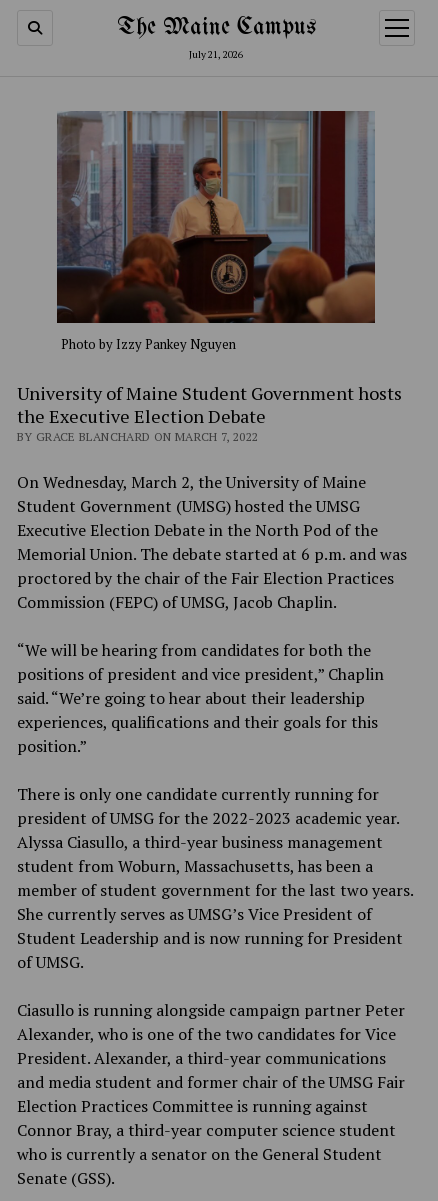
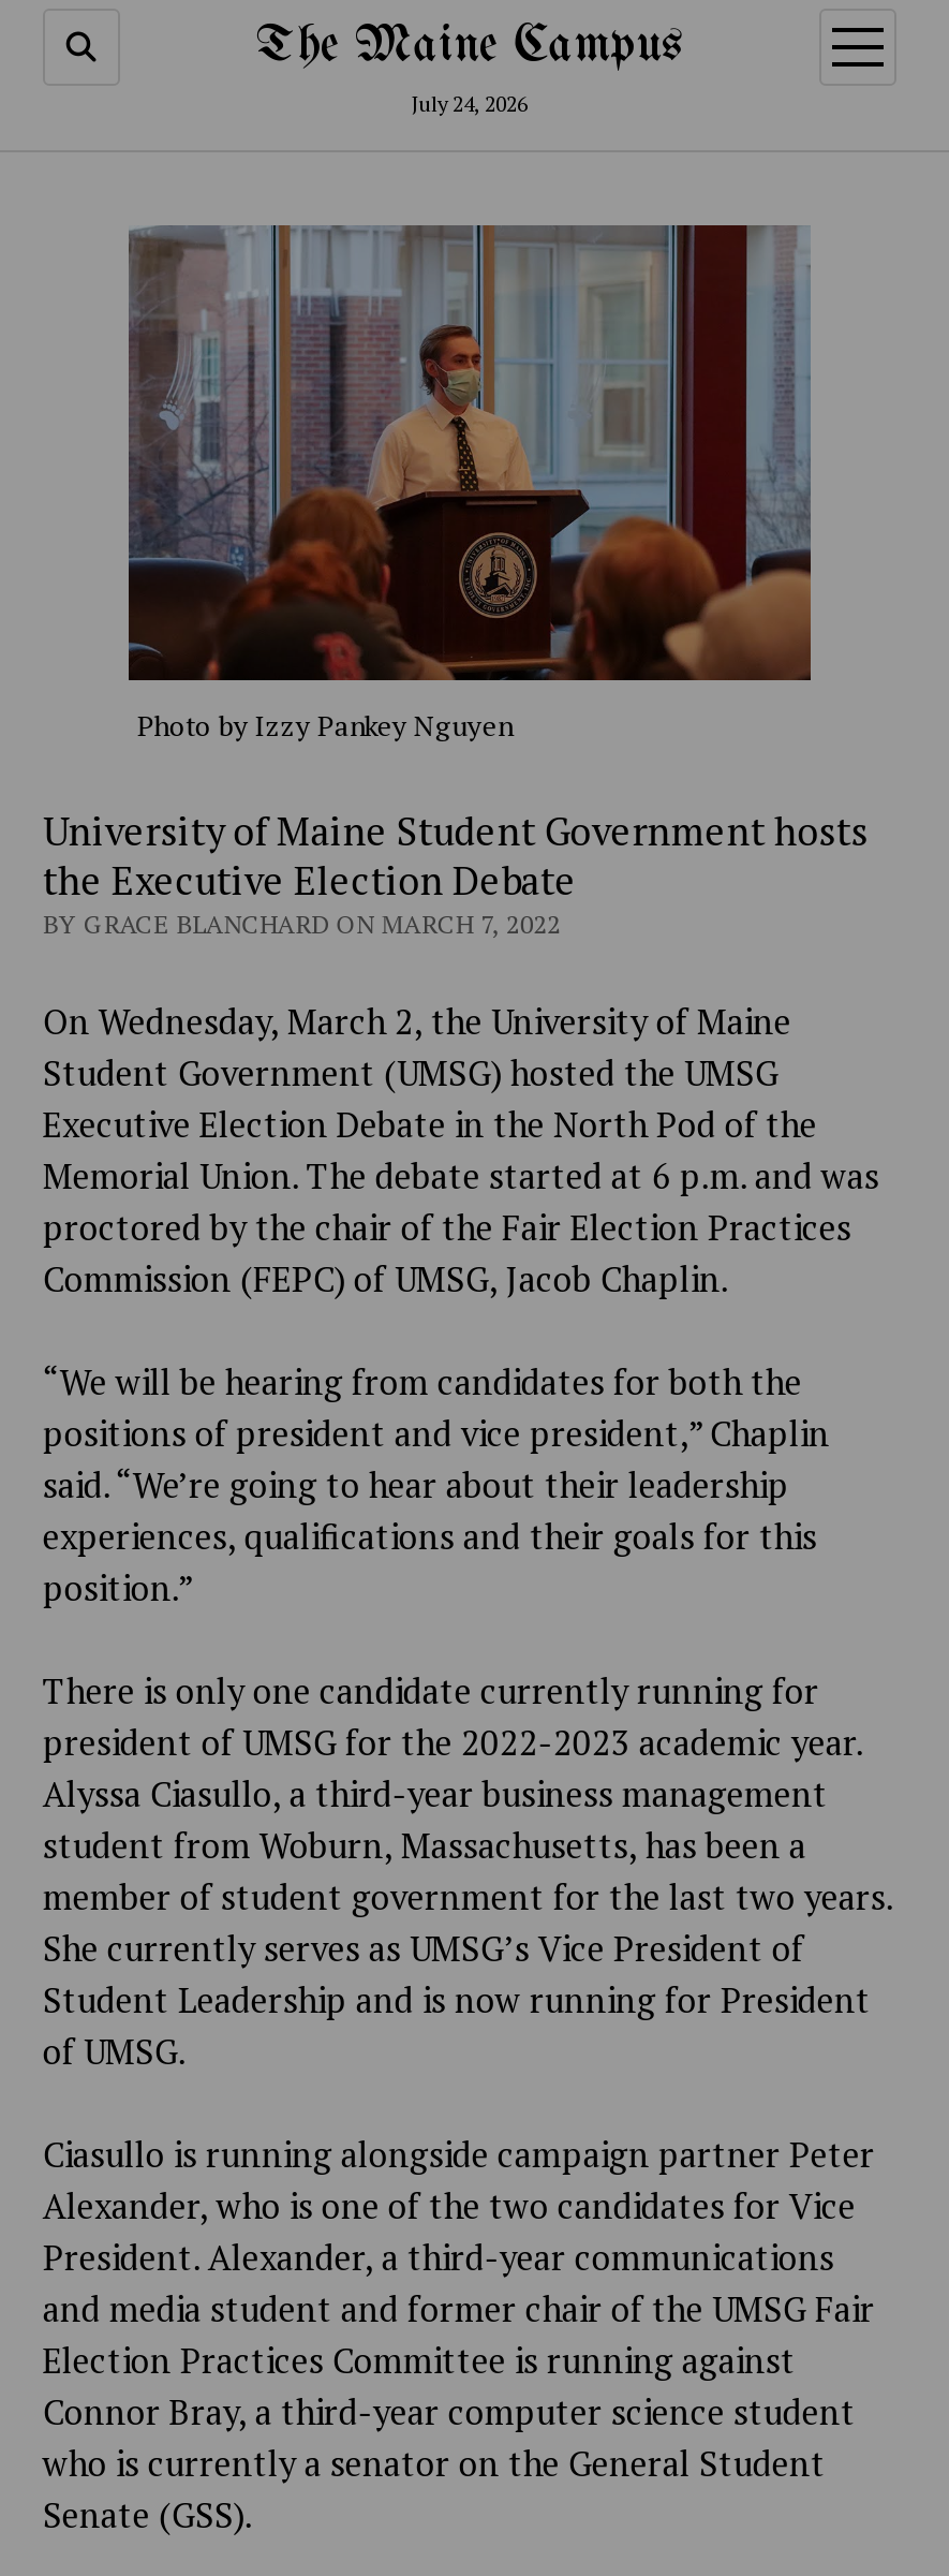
- July 21, 2026
+ July 24, 2026
